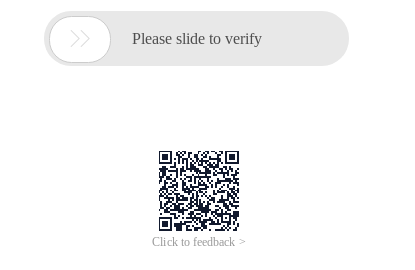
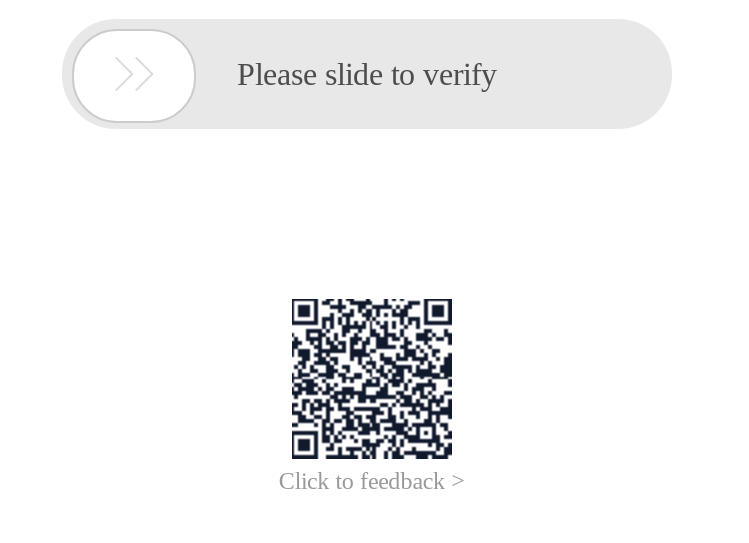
- [image]
+ [image]
